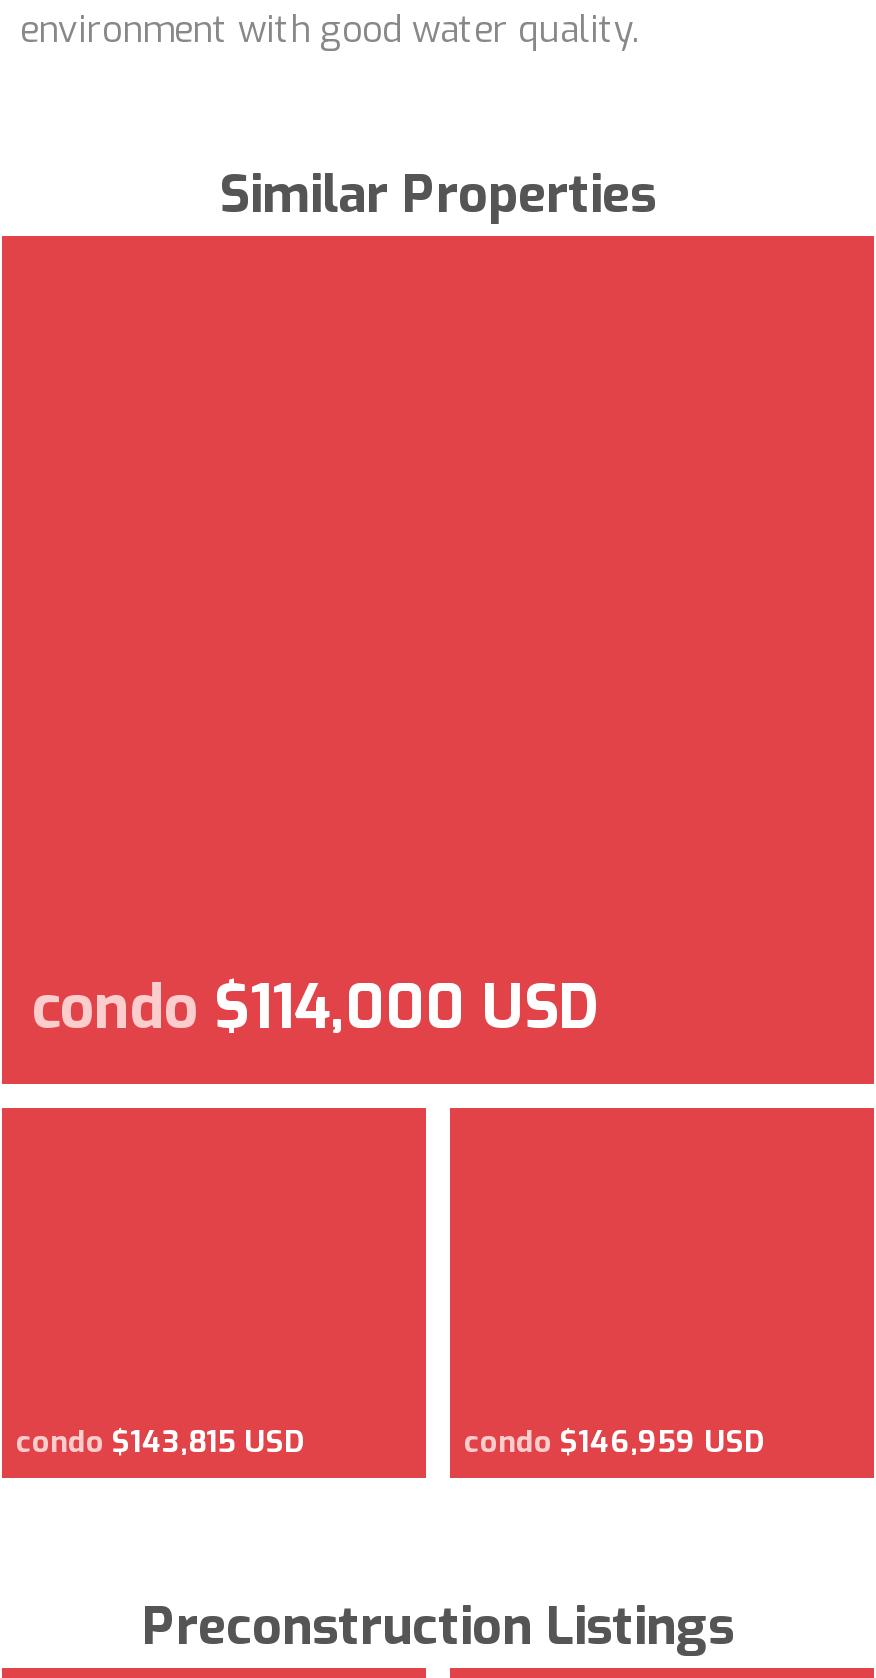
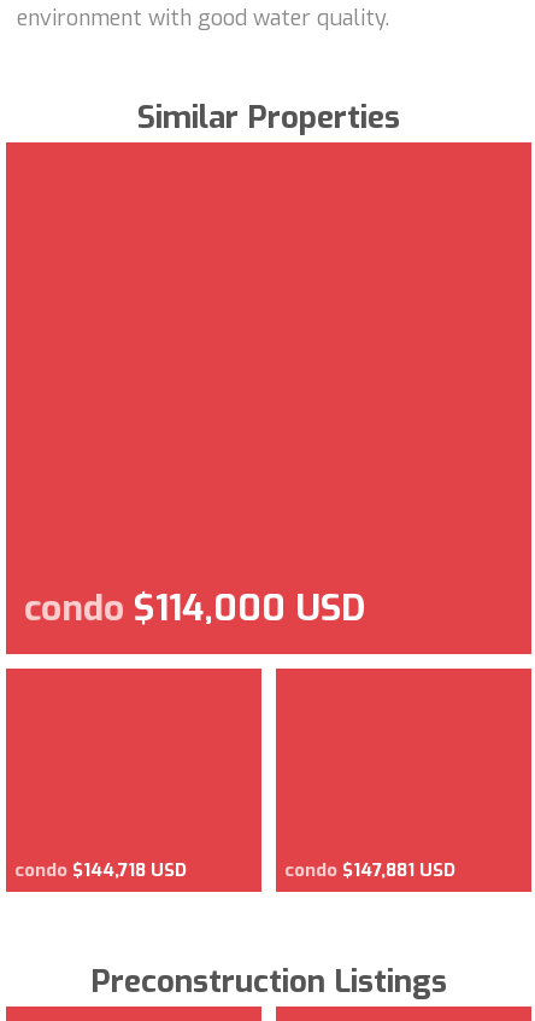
- condo $143,815 USD
+ condo $144,718 USD

- condo $146,959 USD
+ condo $147,881 USD
